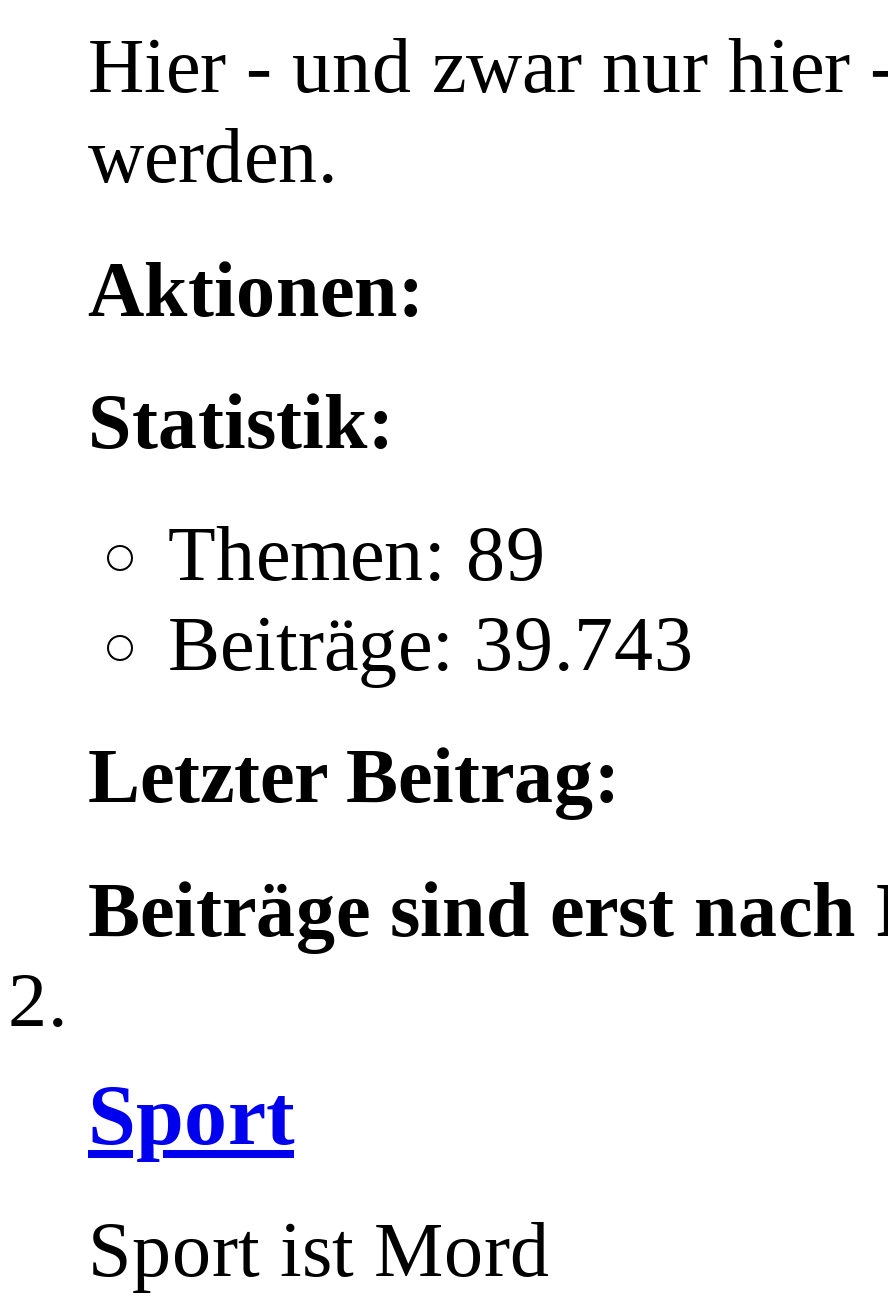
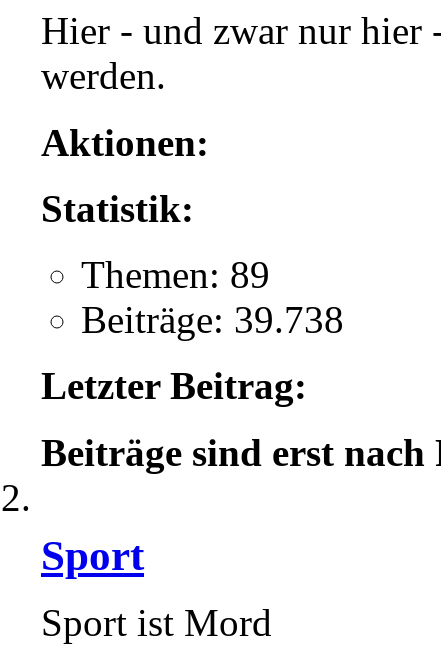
- Beiträge: 39.743
+ Beiträge: 39.738
